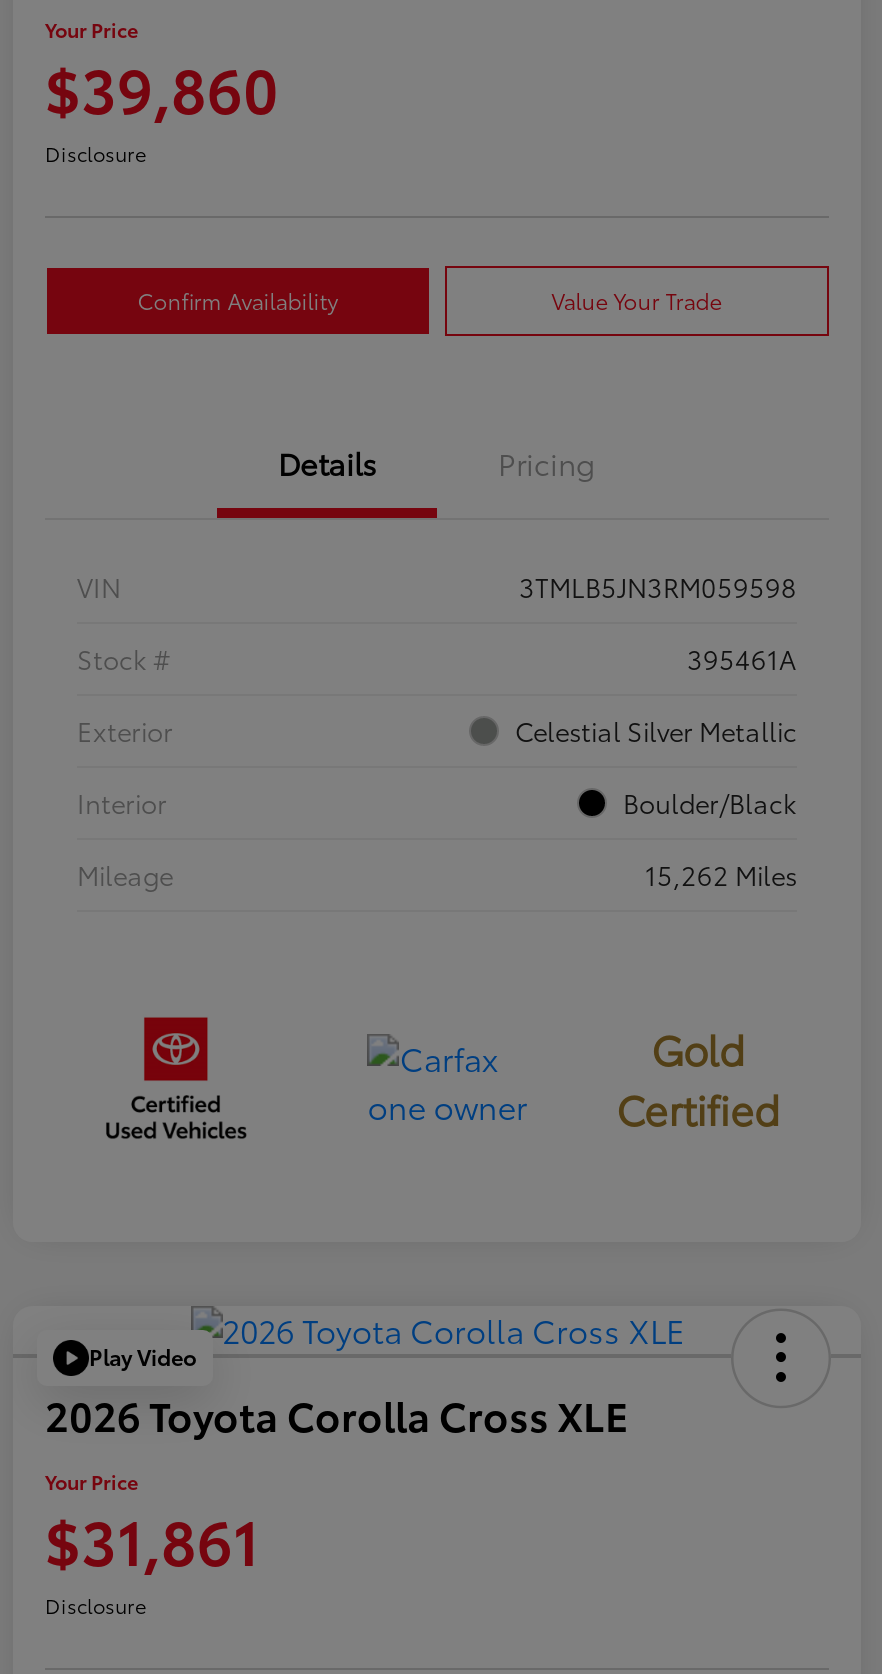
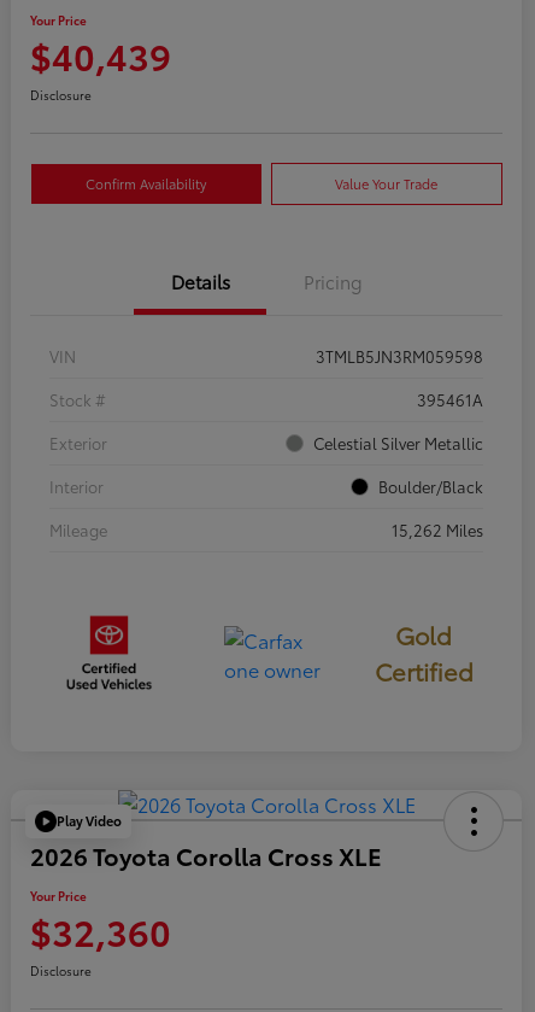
- $39,860
+ $40,439

- $31,861
+ $32,360
